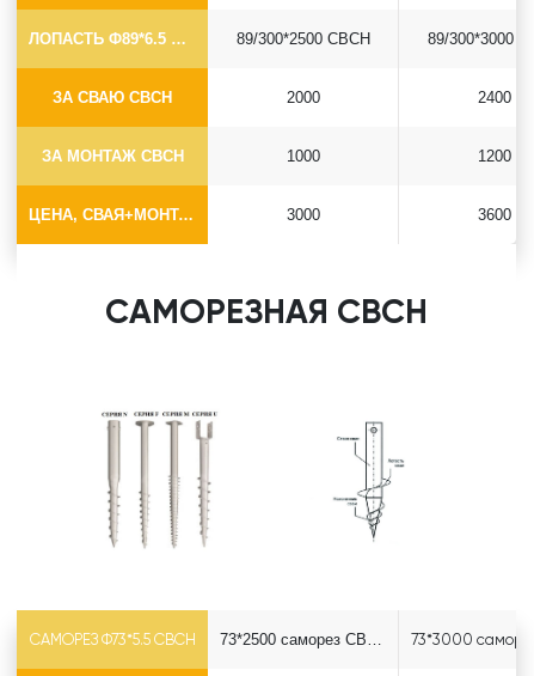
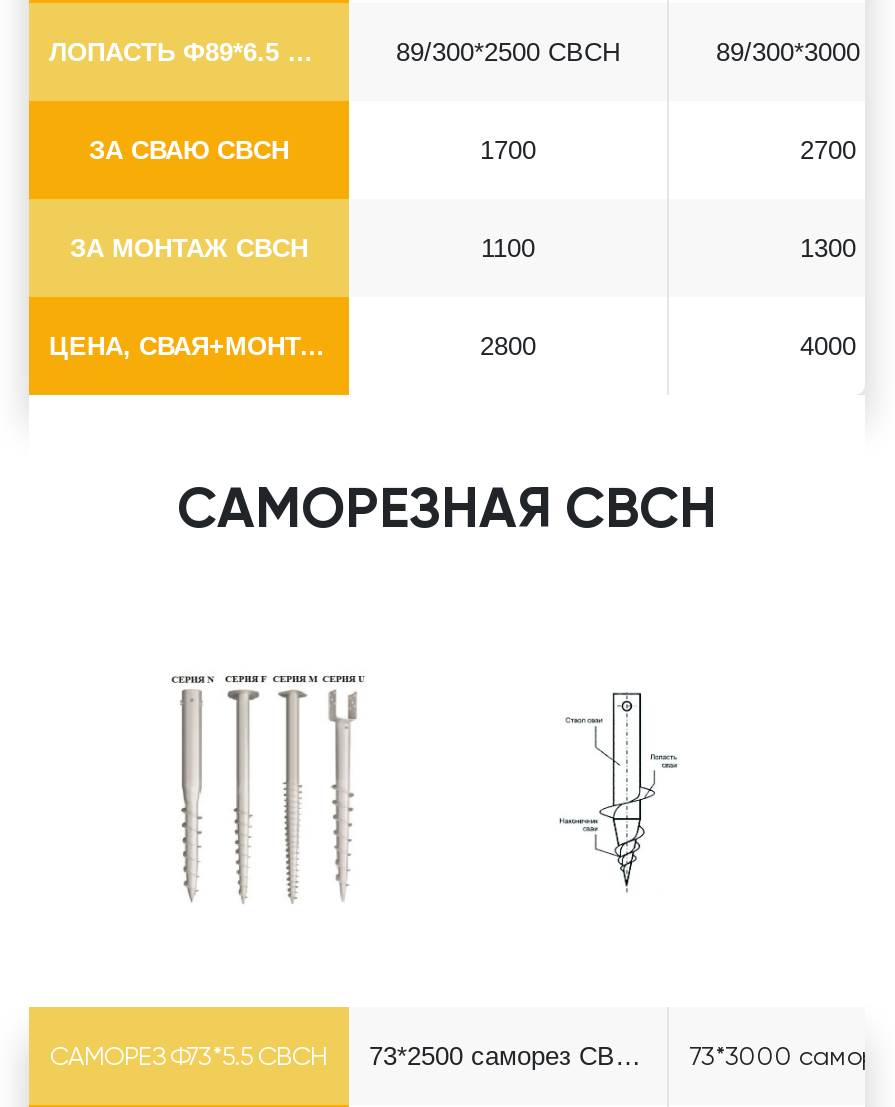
- 2000
+ 1700

- 2400
+ 2700

- 1000
+ 1100

- 1200
+ 1300

- 3000
+ 2800

- 3600
+ 4000
